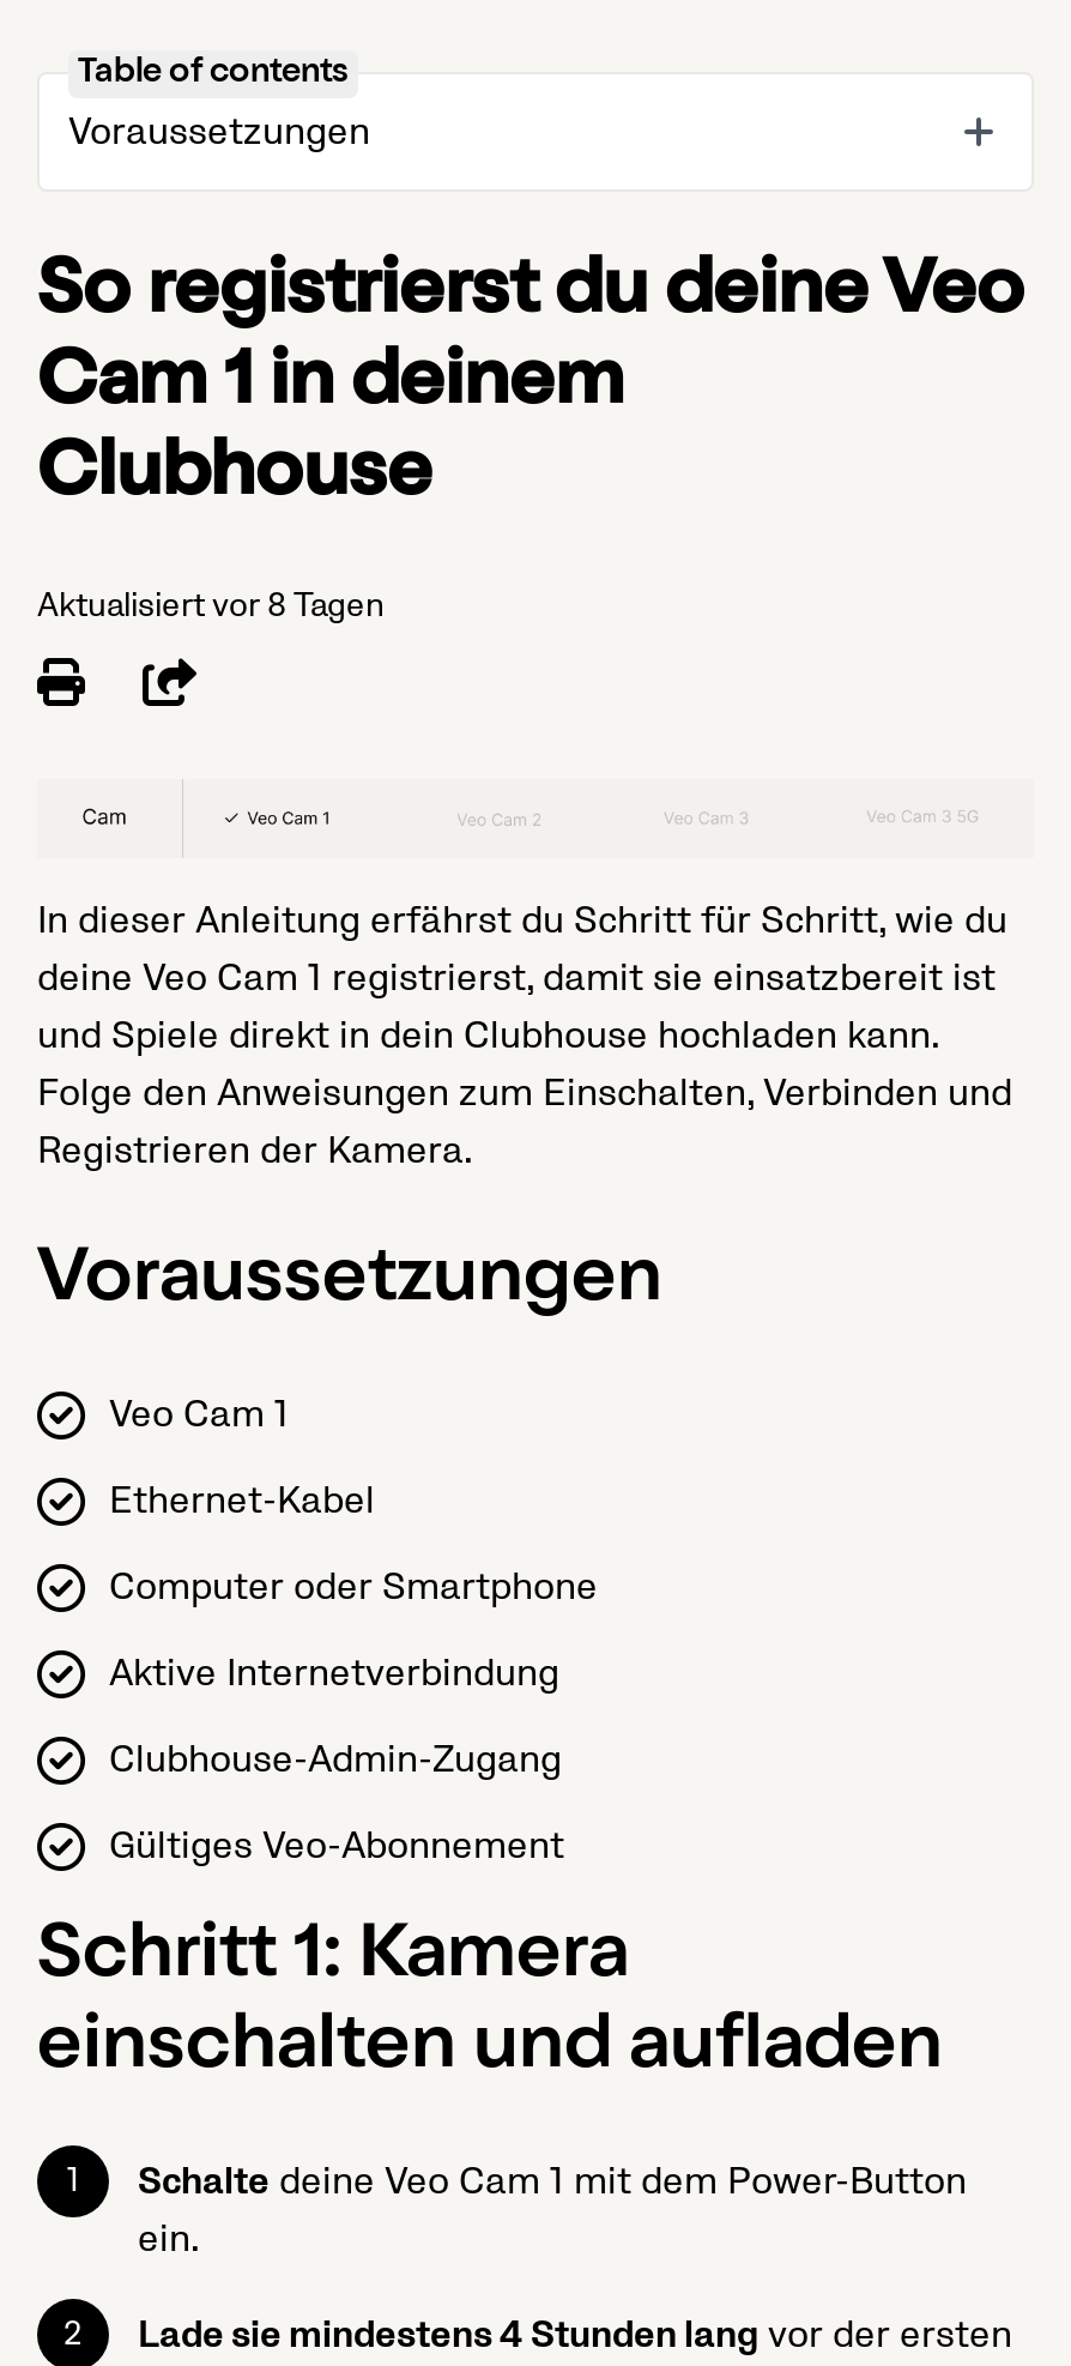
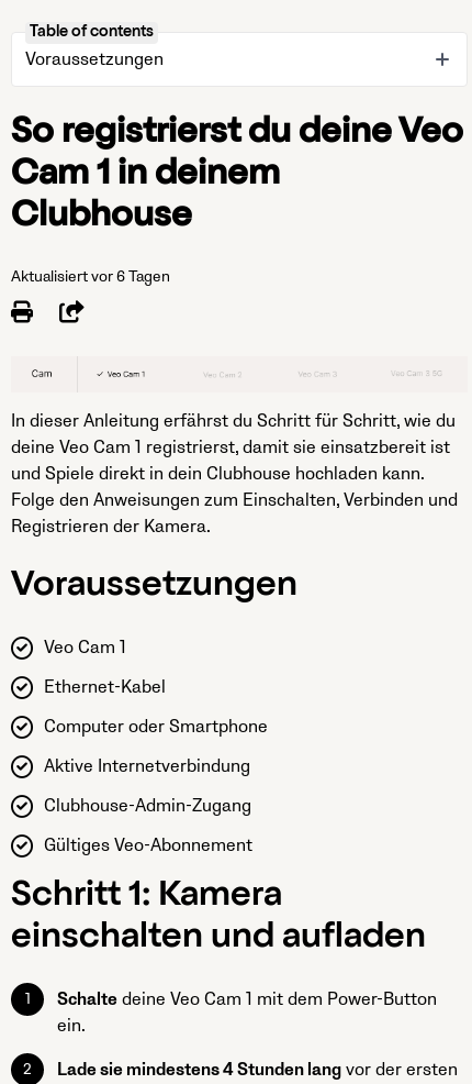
- Aktualisiert vor 8 Tagen
+ Aktualisiert vor 6 Tagen
